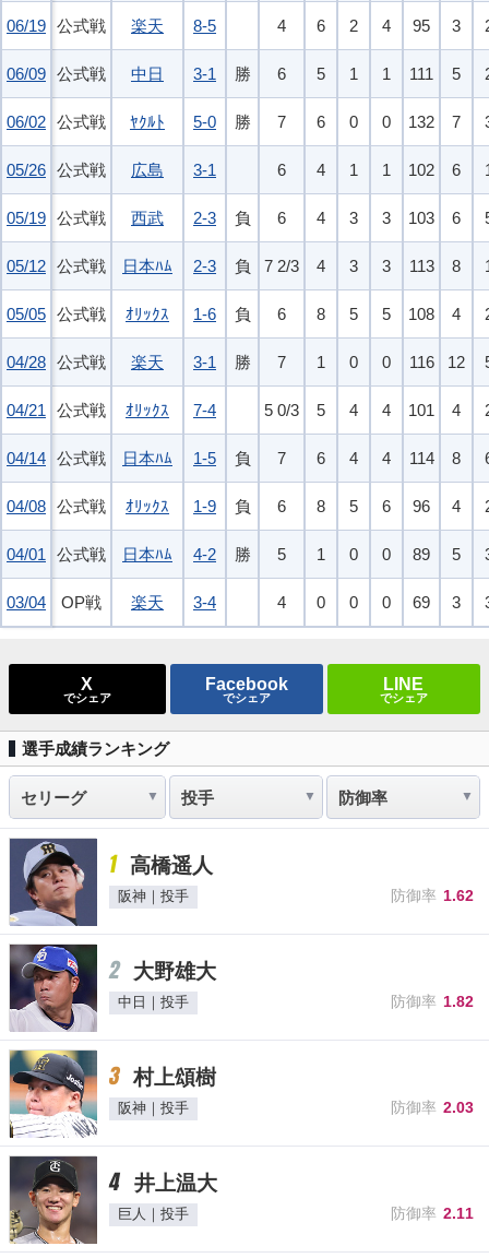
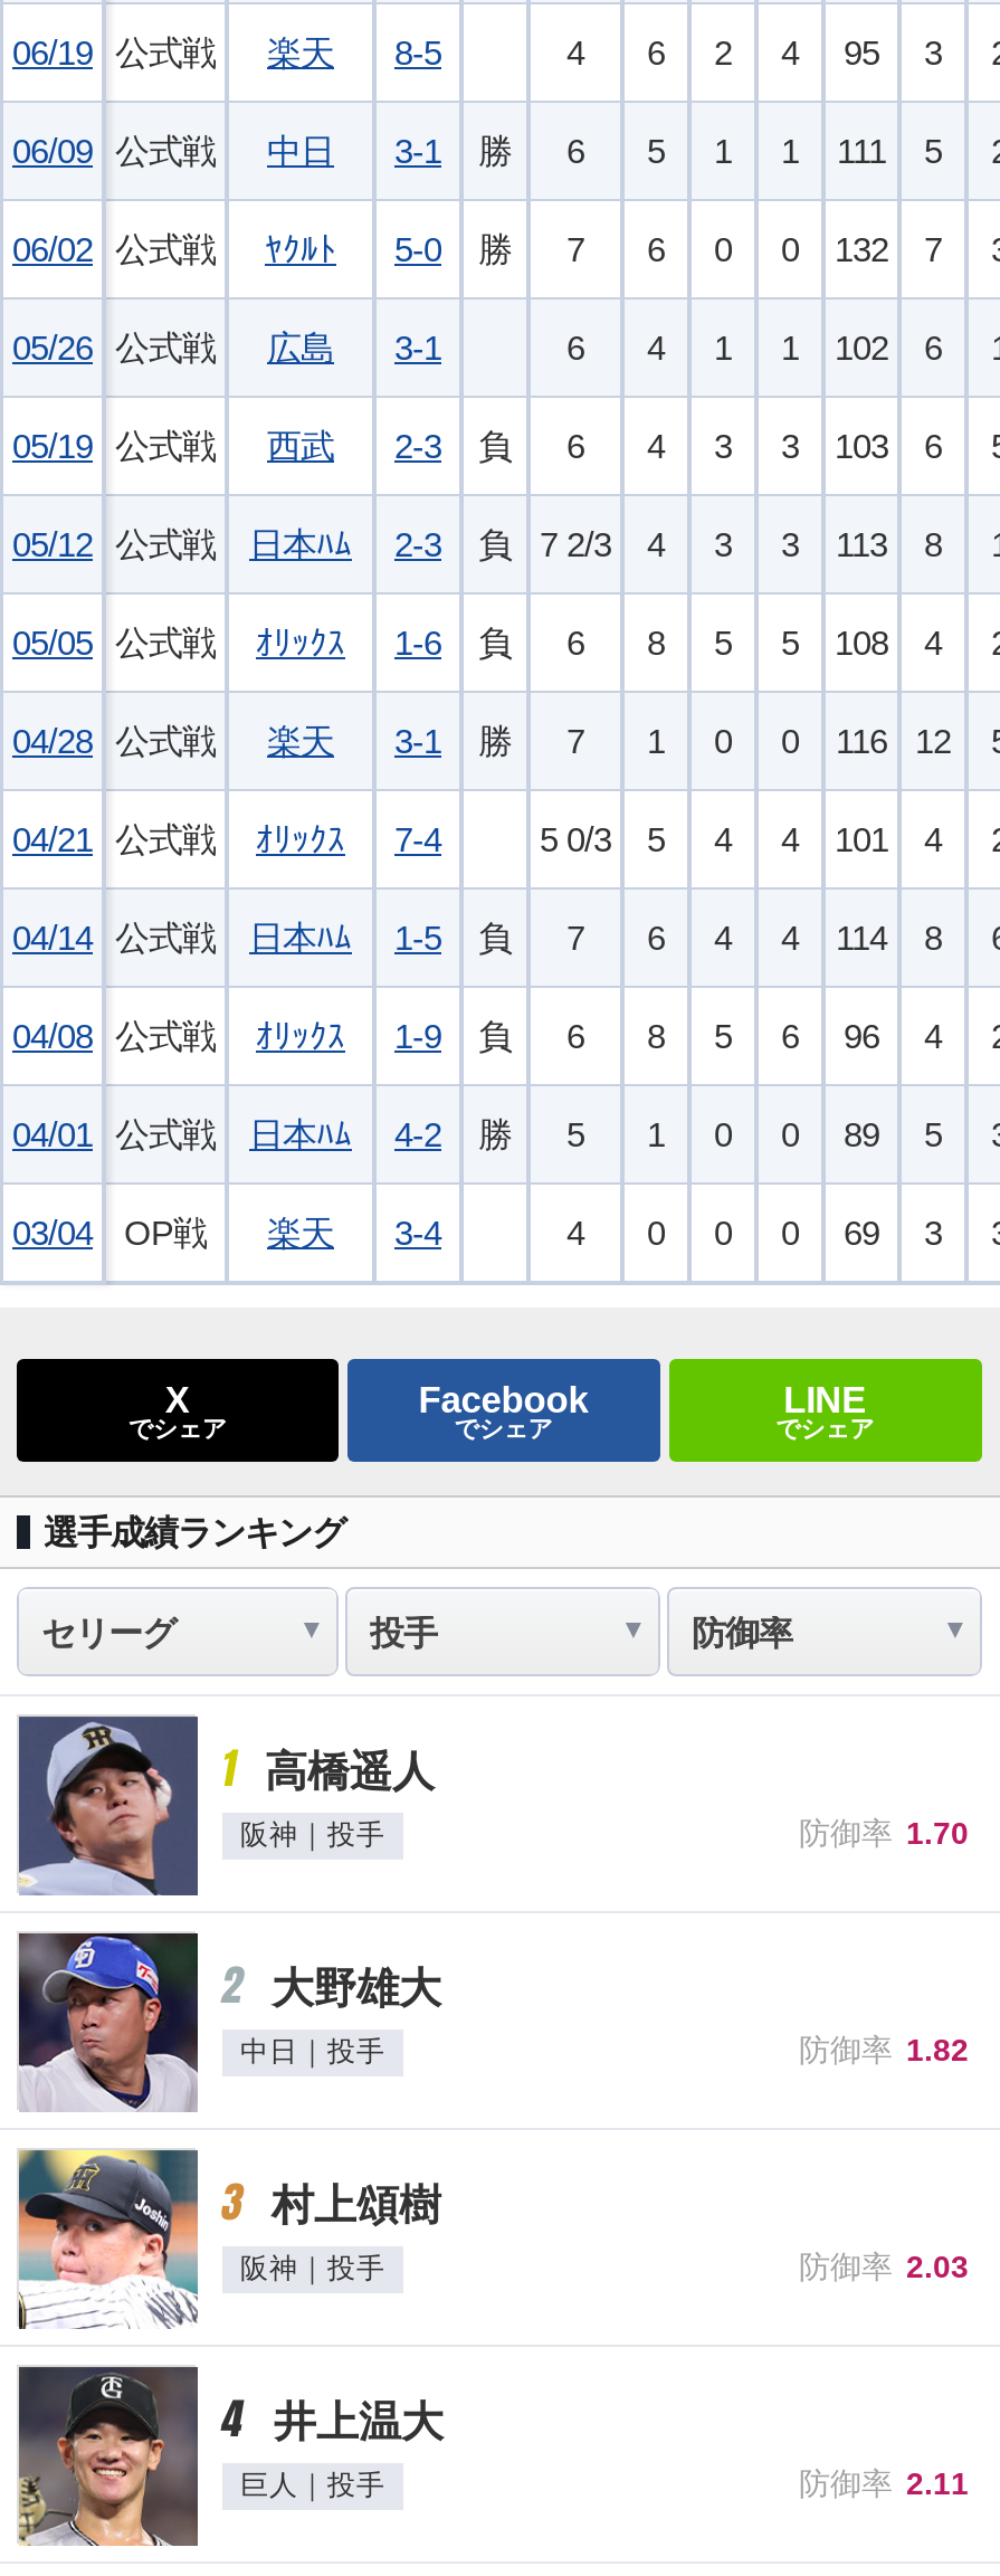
- 防御率 1.62
+ 防御率 1.70
